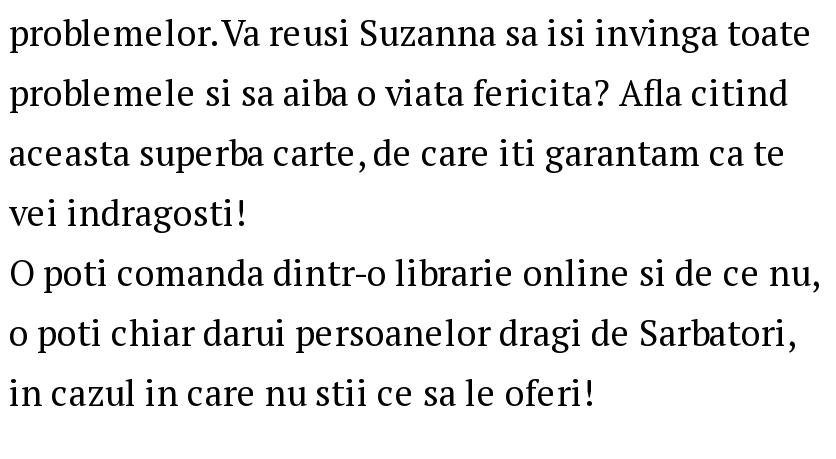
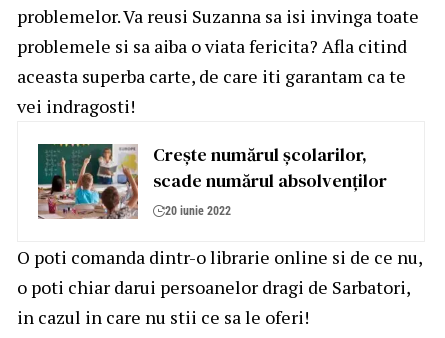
+ [image]
+ Creşte numărul şcolarilor,
+ scade numărul absolvenţilor
+ 20 iunie 2022
